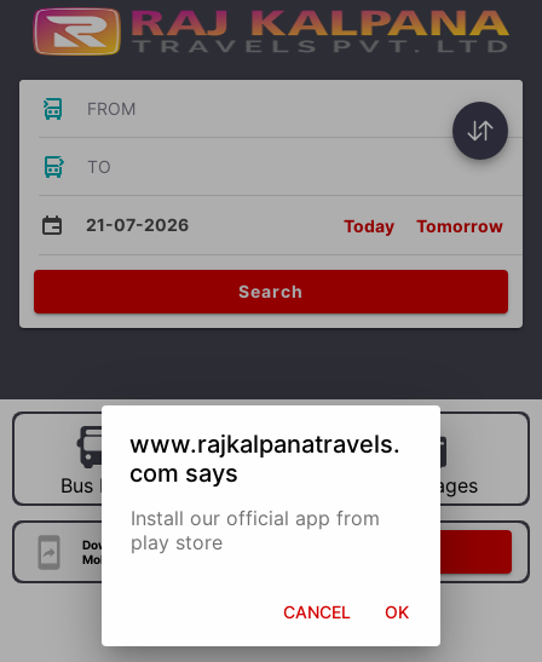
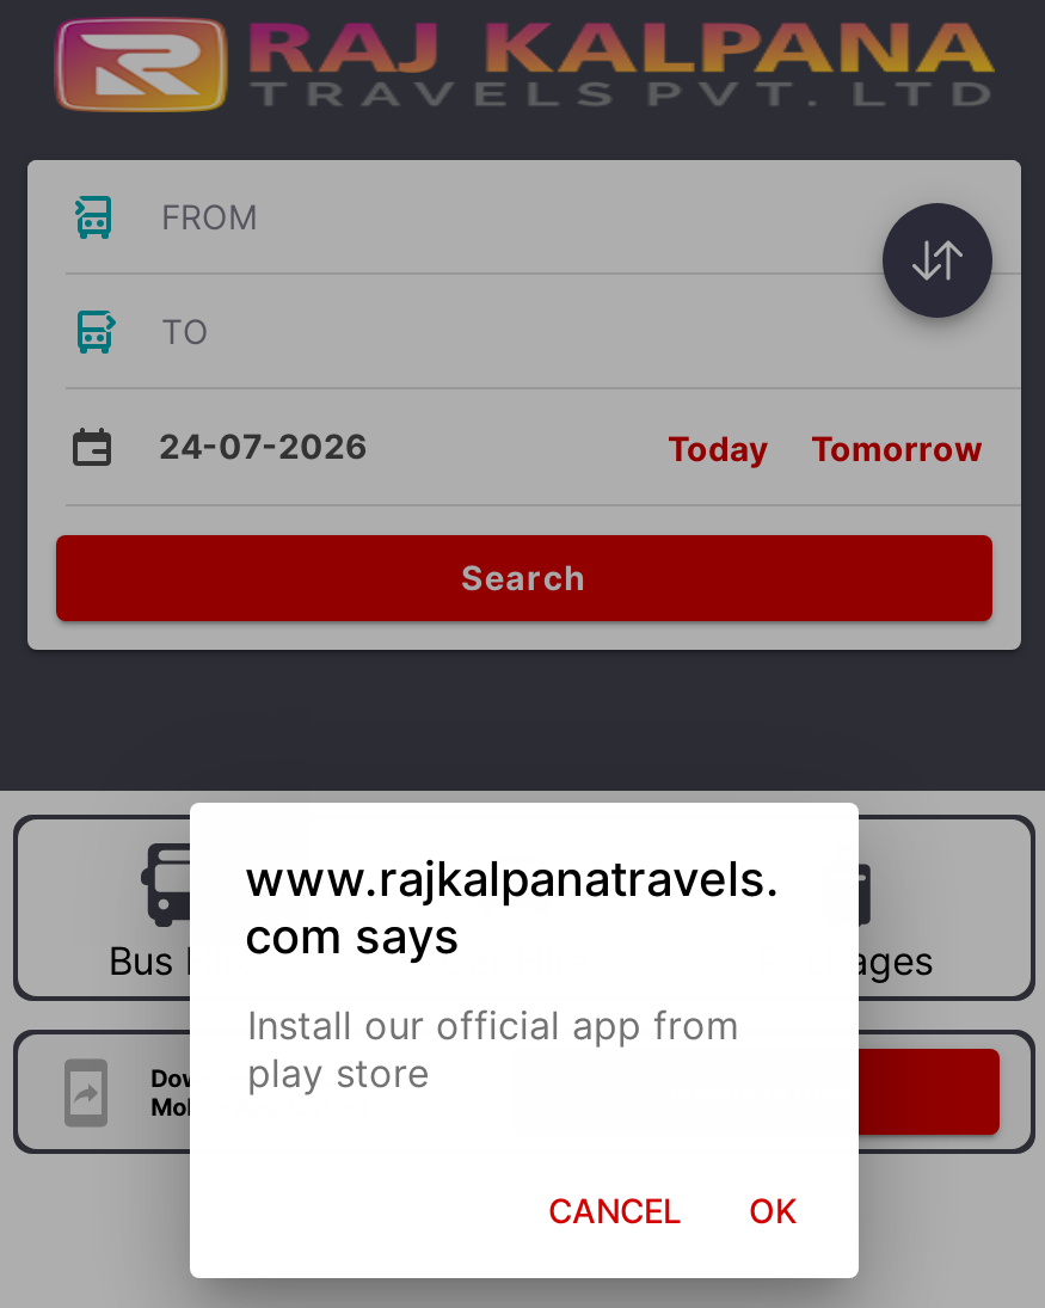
- 21-07-2026
+ 24-07-2026
